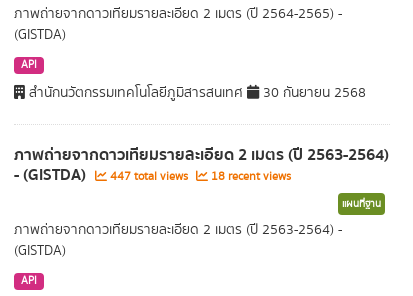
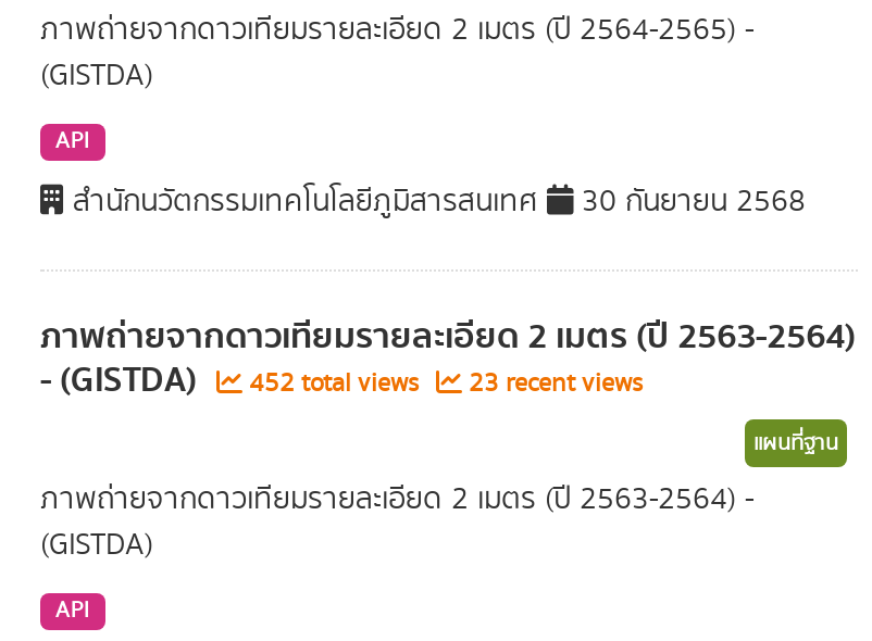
- 447 total views
+ 452 total views

- 18 recent views
+ 23 recent views
